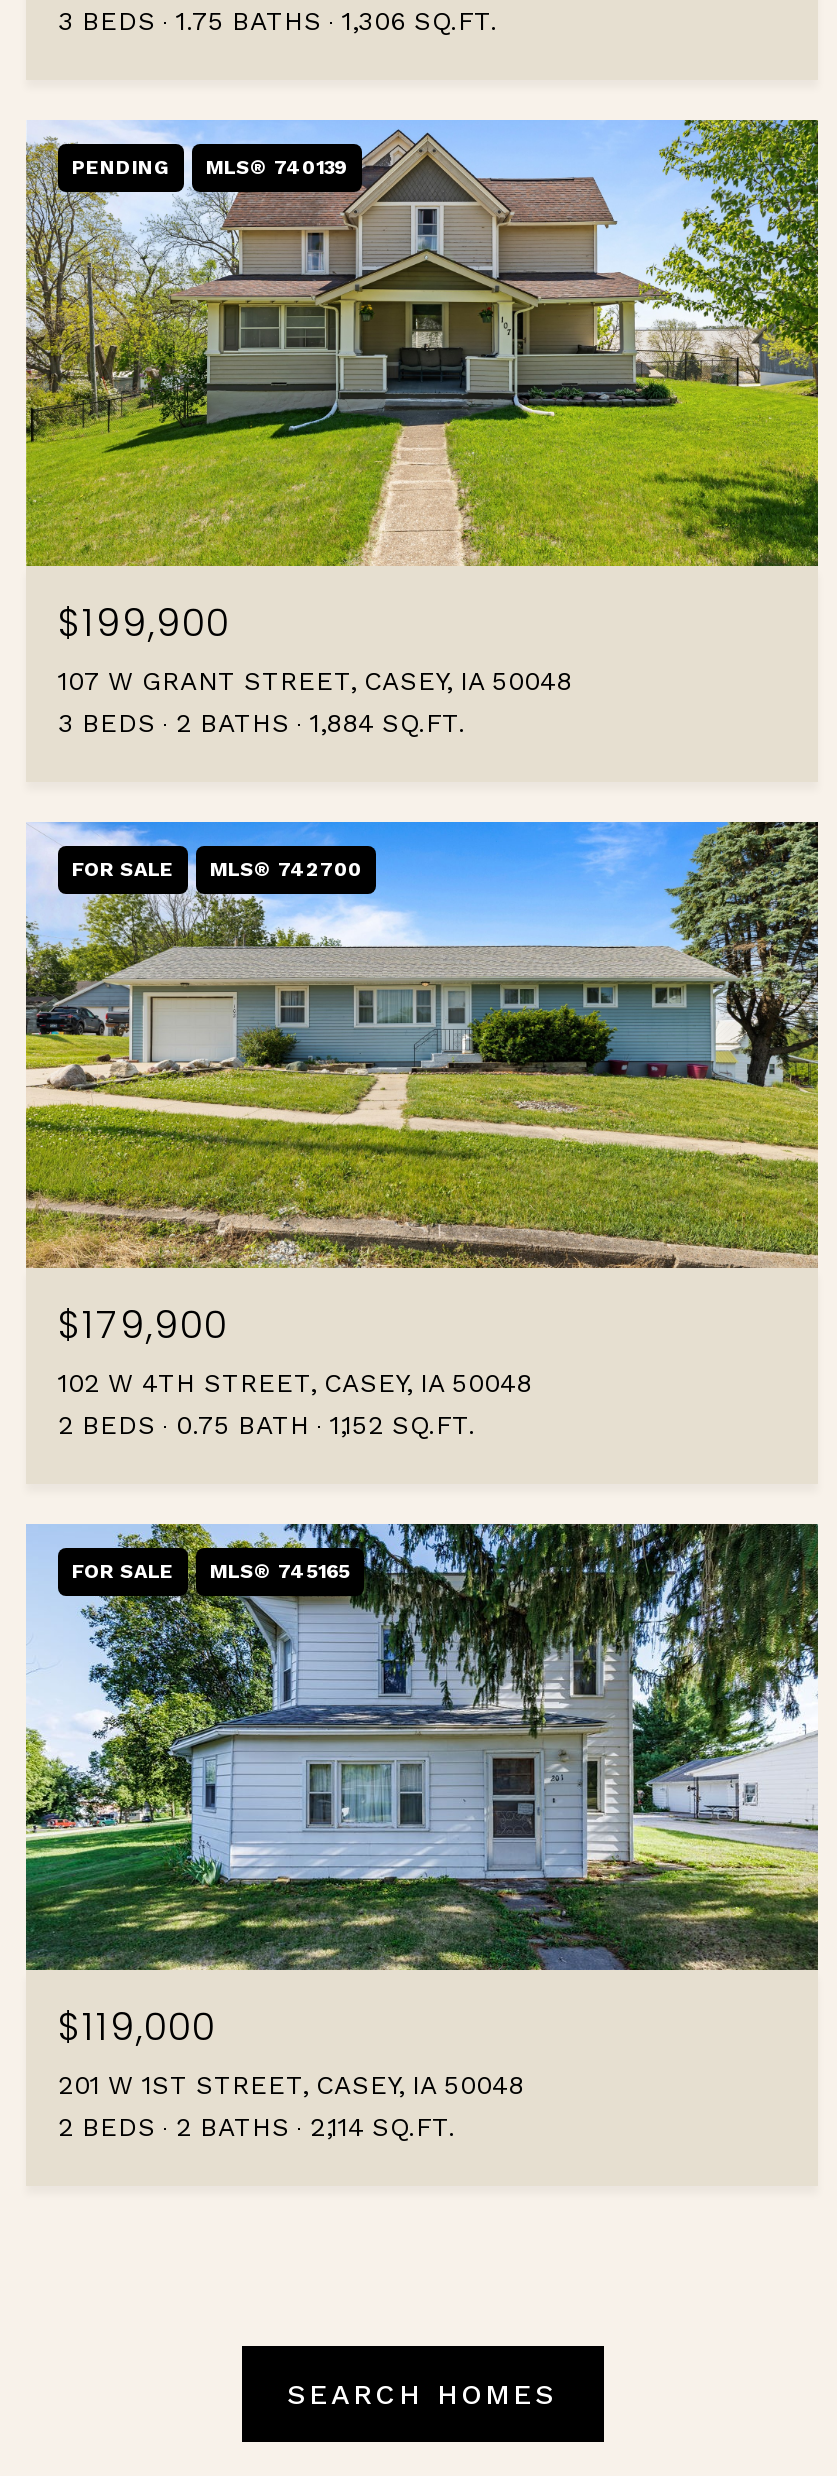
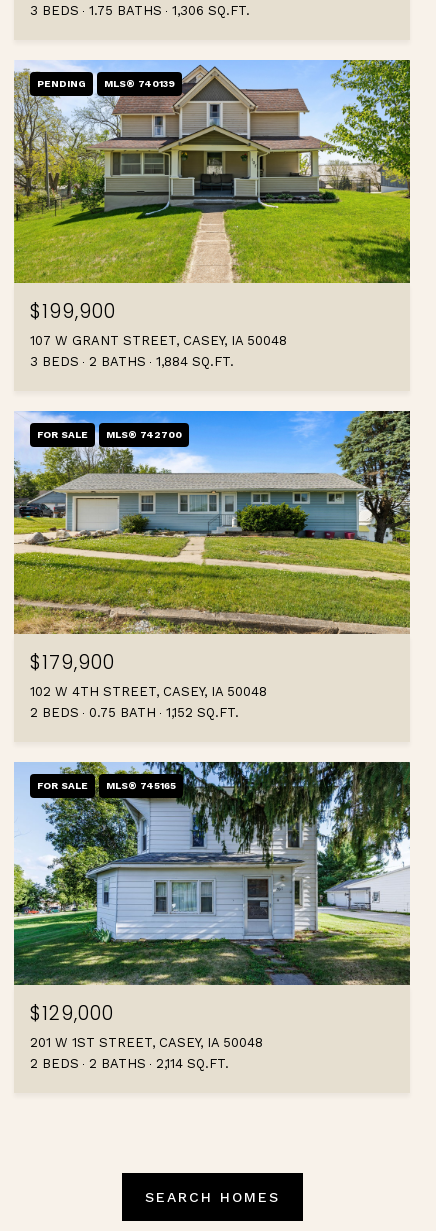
- $119,000
+ $129,000
